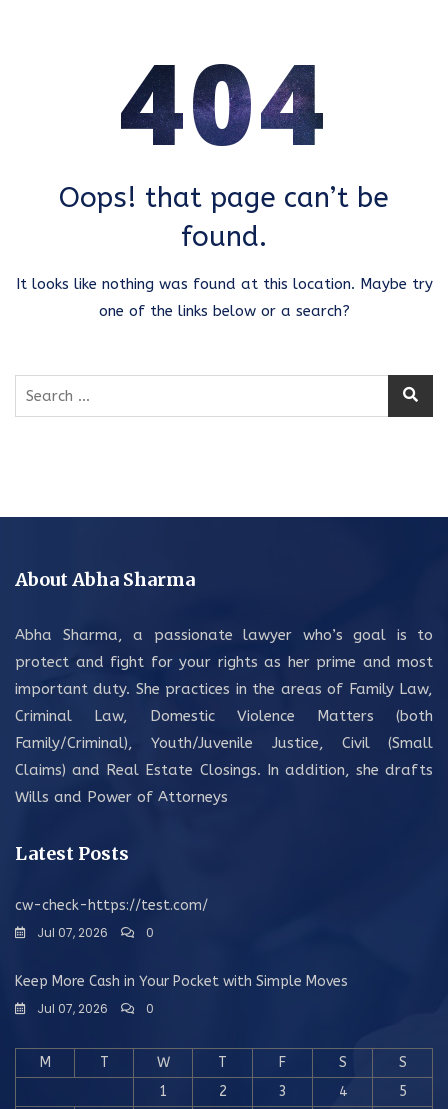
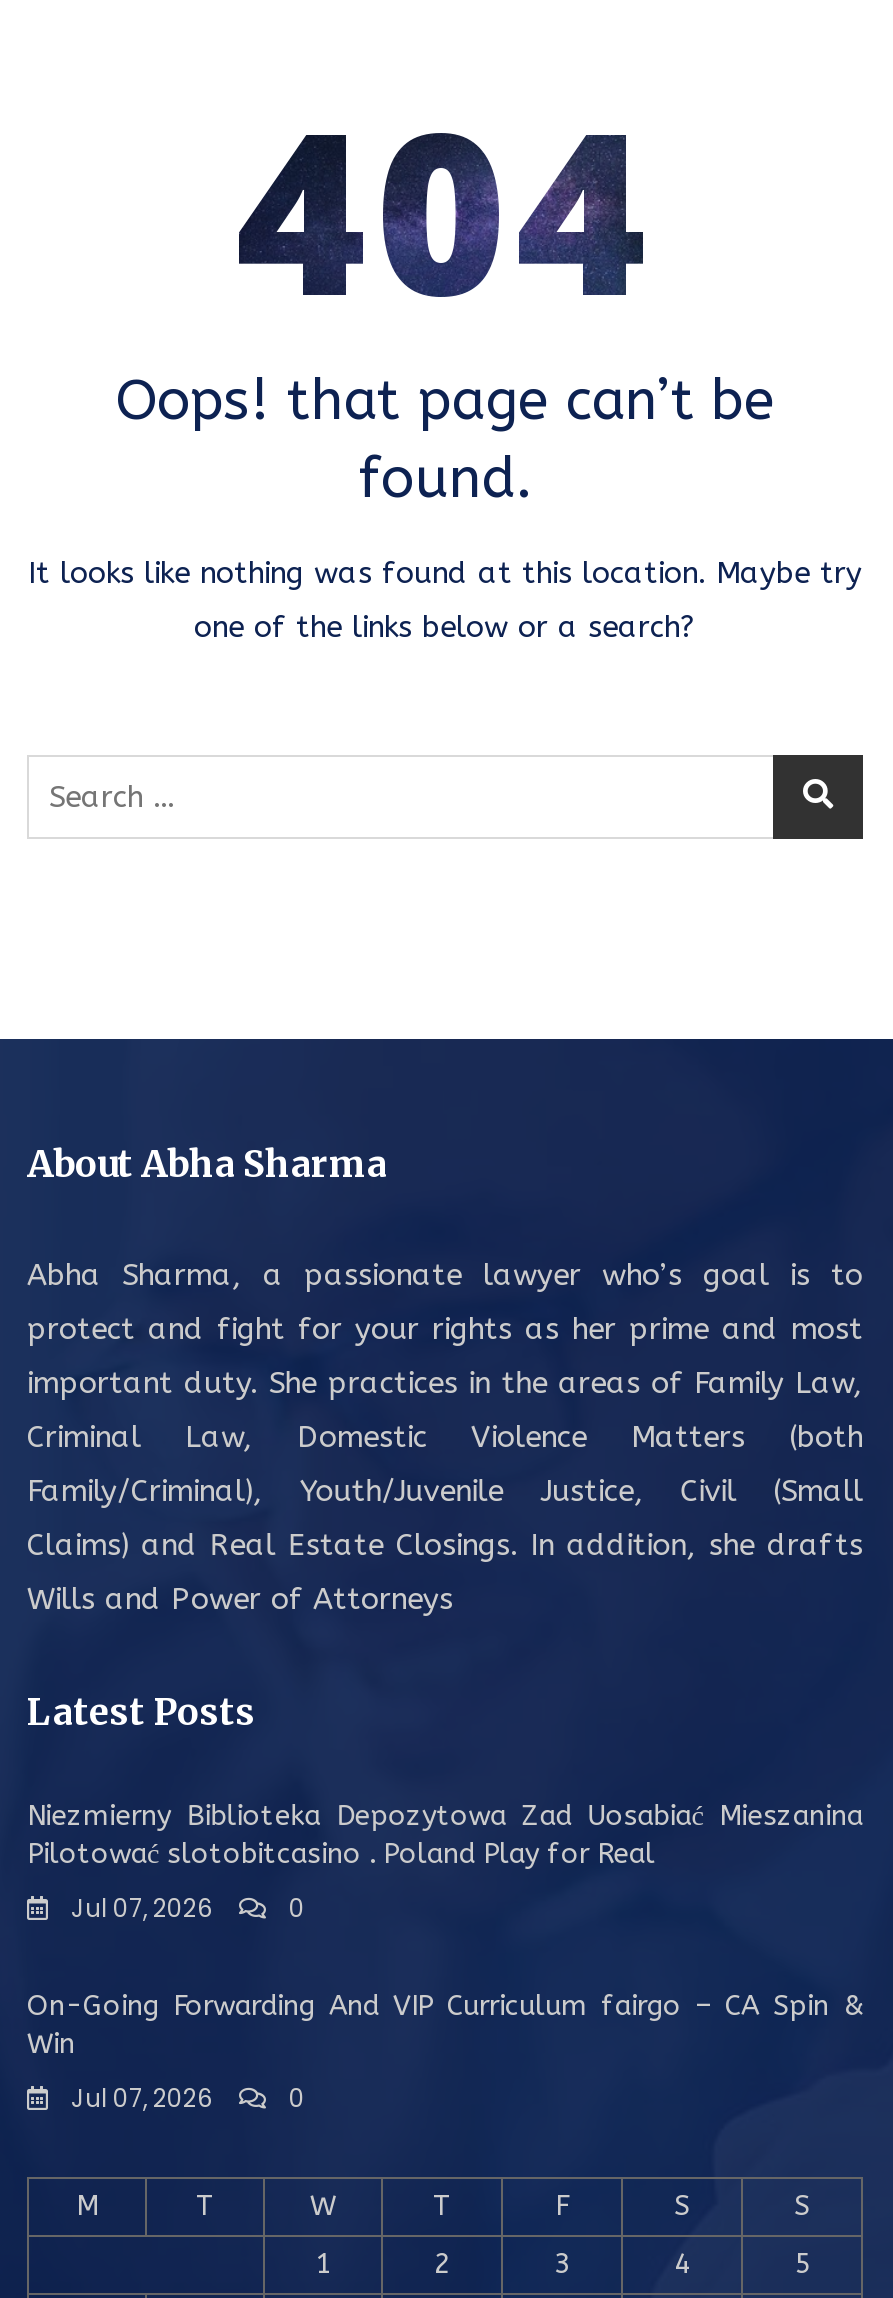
- cw-check-https://test.com/
+ Niezmierny Biblioteka Depozytowa Zad Uosabiać Mieszanina
+ Pilotować slotobitcasino . Poland Play for Real

- Keep More Cash in Your Pocket with Simple Moves
+ On-Going Forwarding And VIP Curriculum fairgo – CA Spin &
+ Win
